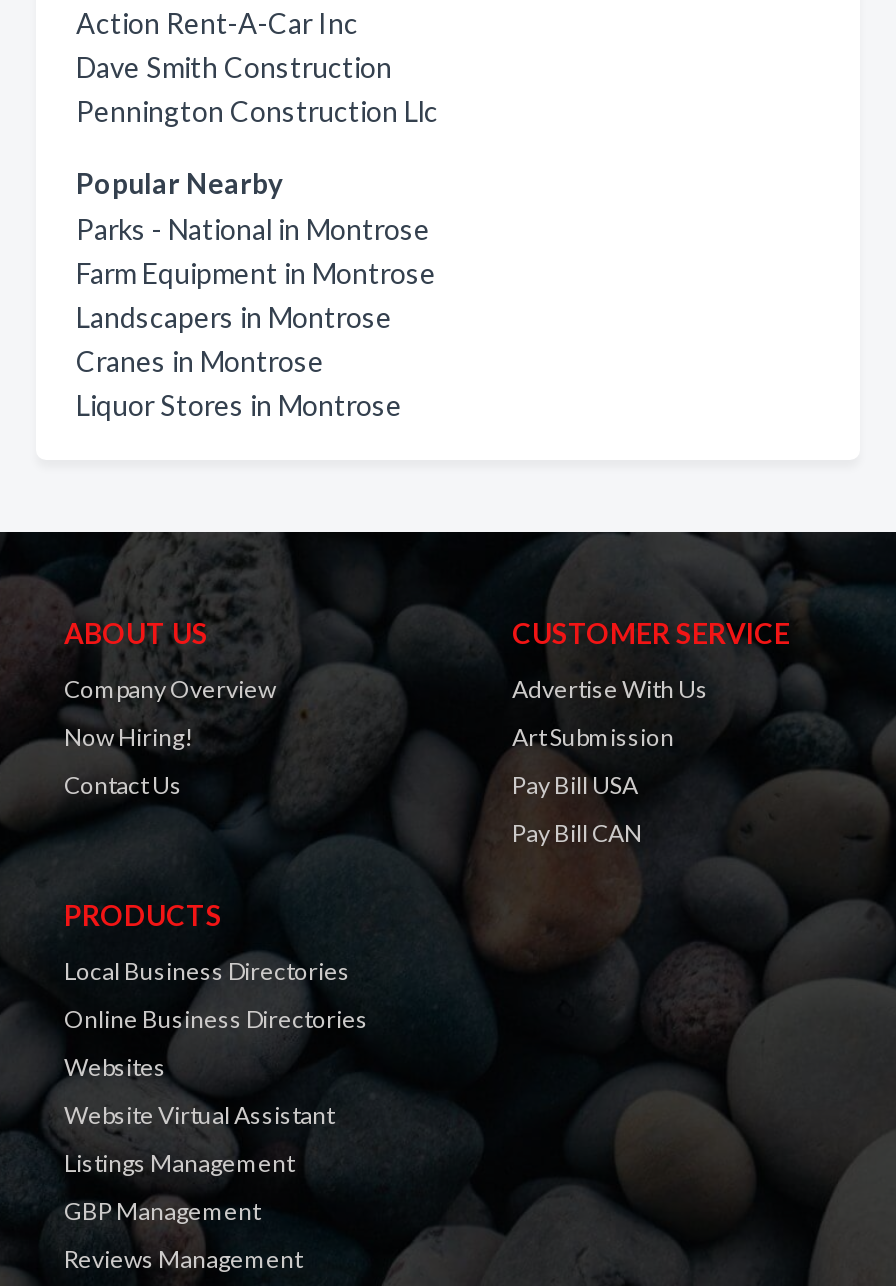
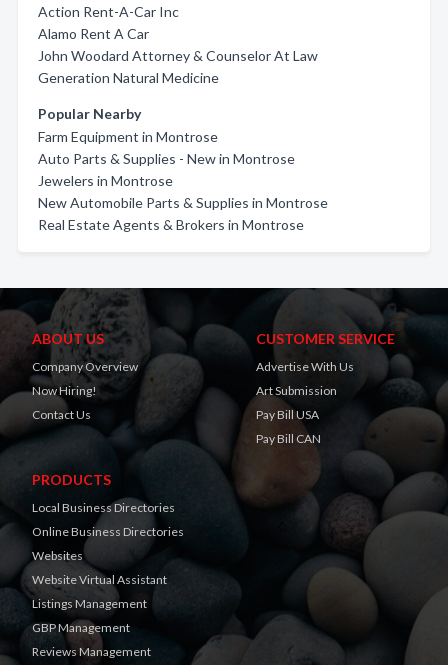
- Dave Smith Construction
- Pennington Construction Llc
+ Alamo Rent A Car
+ John Woodard Attorney & Counselor At Law
+ Generation Natural Medicine

- Parks - National in Montrose

- Landscapers in Montrose
- Cranes in Montrose
- Liquor Stores in Montrose
+ Auto Parts & Supplies - New in Montrose
+ Jewelers in Montrose
+ New Automobile Parts & Supplies in Montrose
+ Real Estate Agents & Brokers in Montrose
